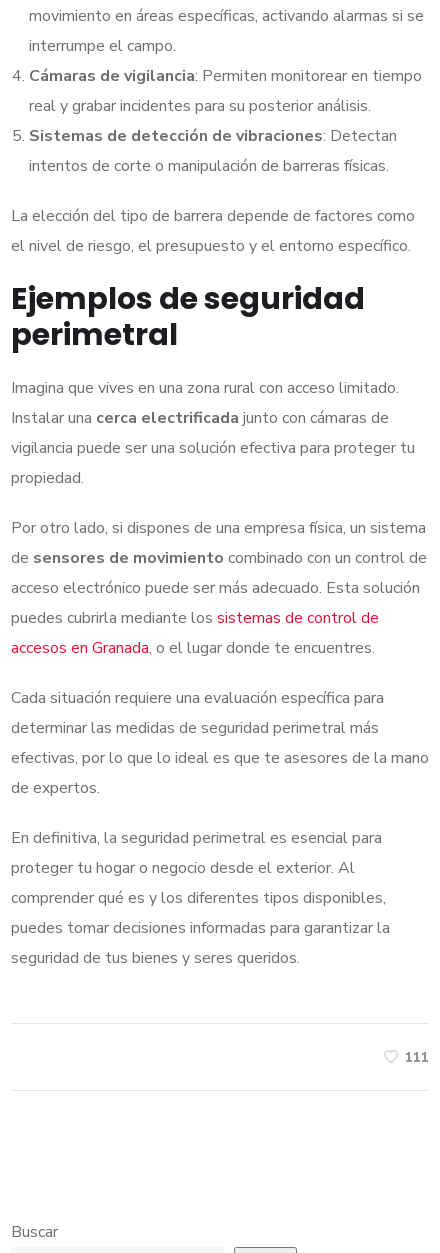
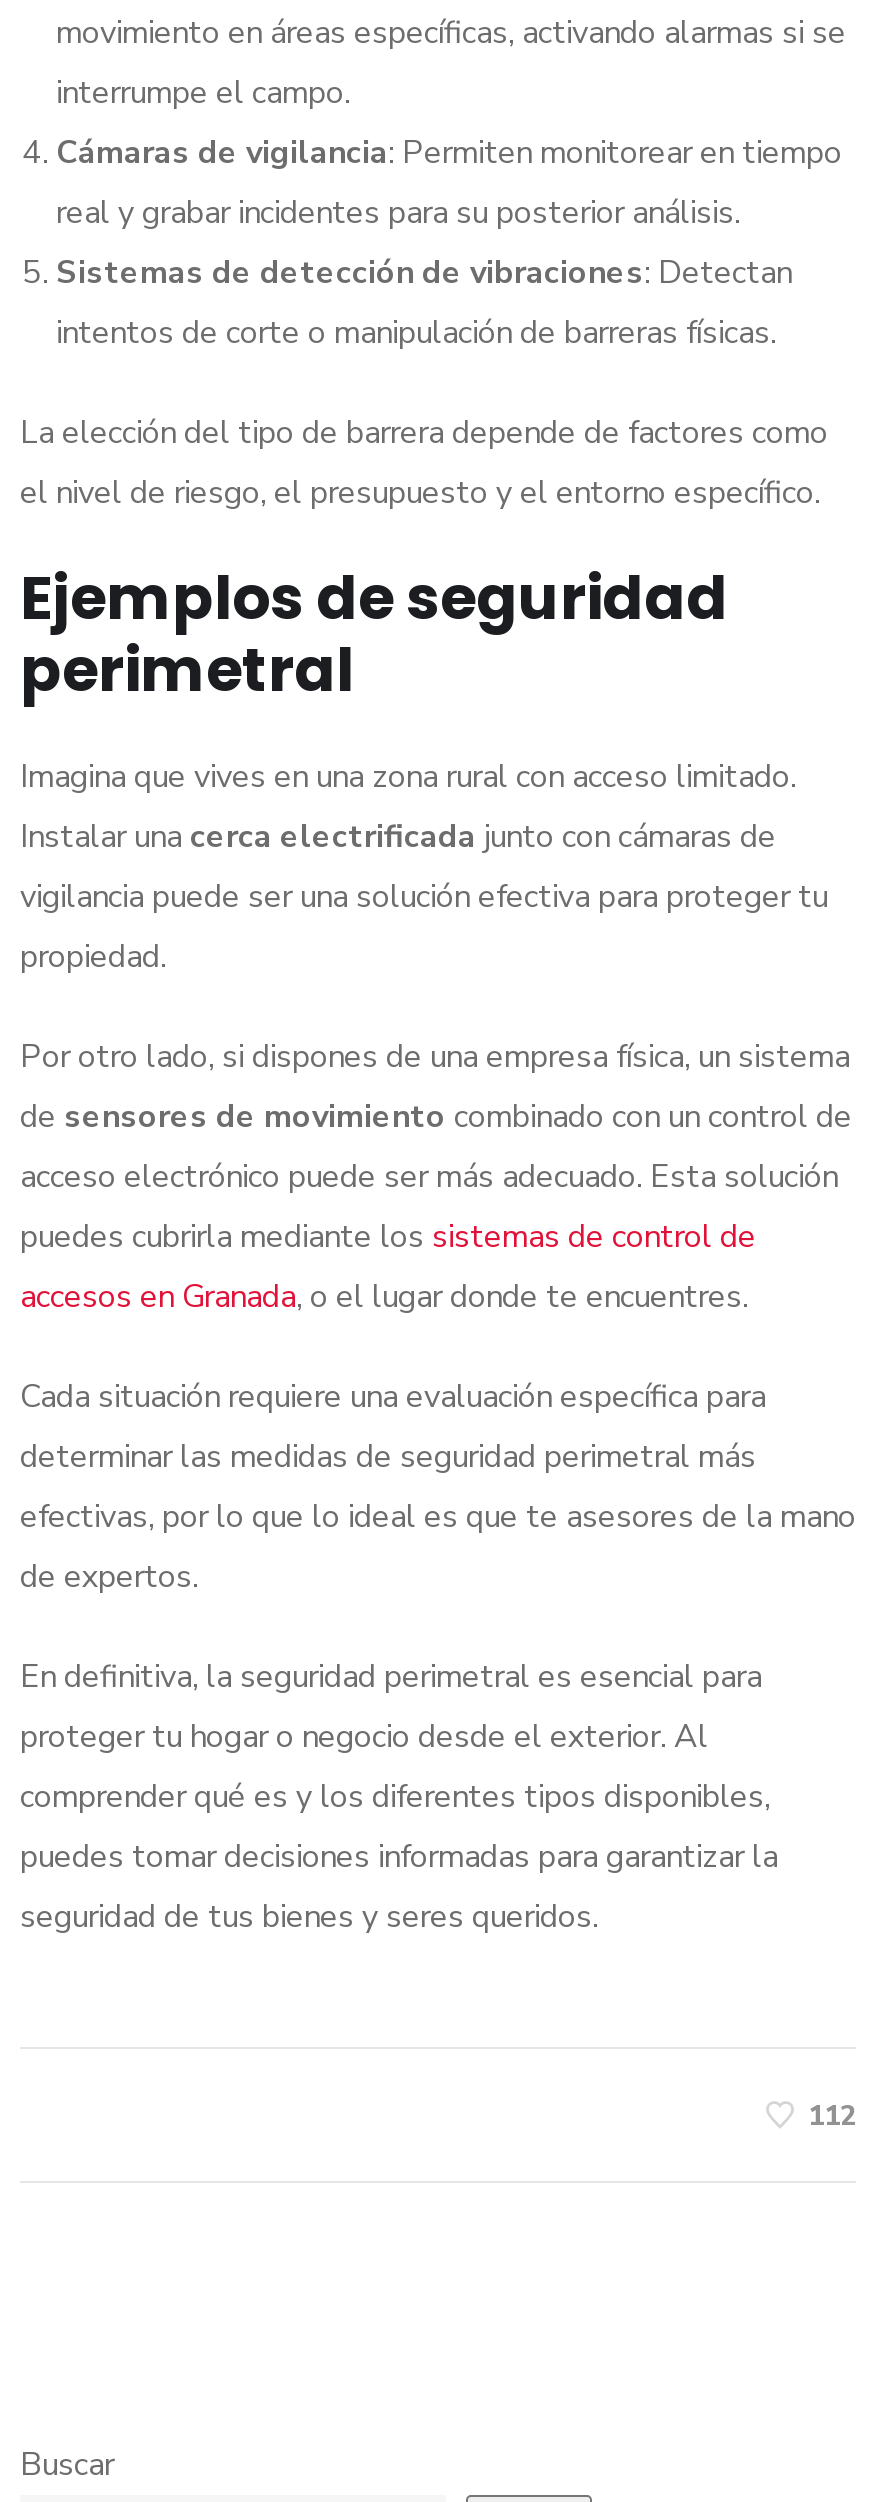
- 111
+ 112
